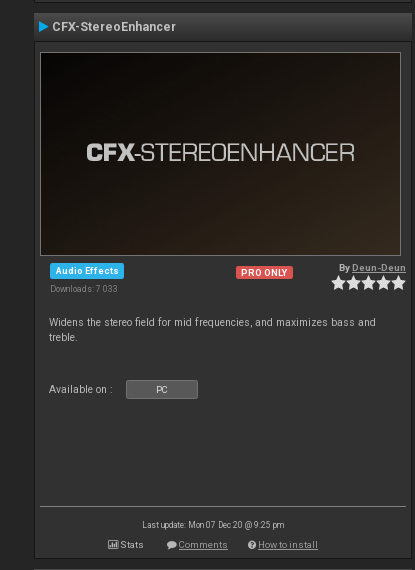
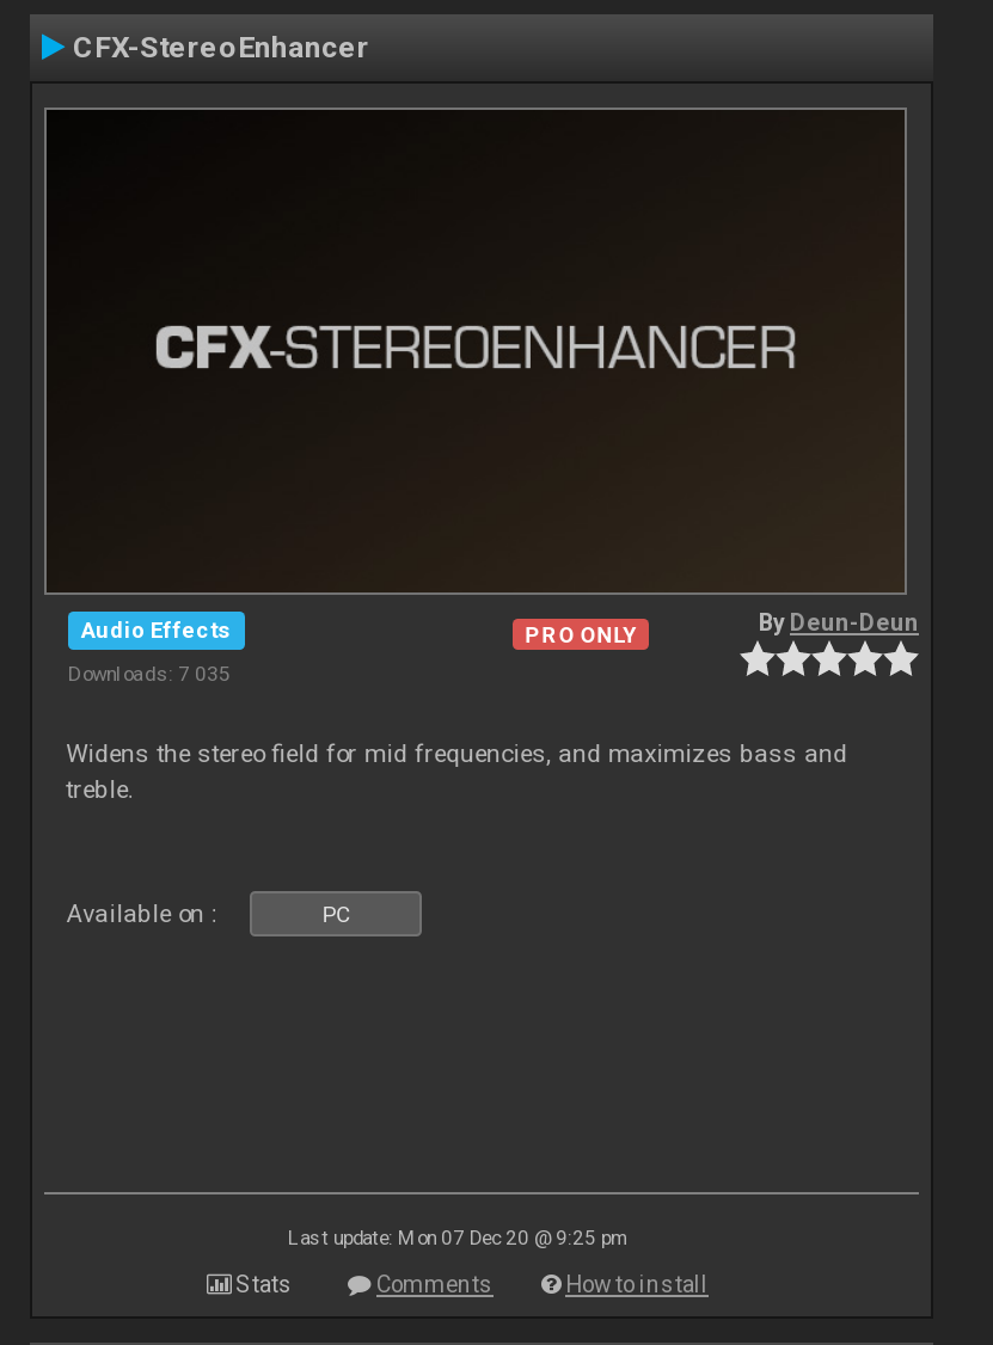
- Downloads: 7 033
+ Downloads: 7 035
